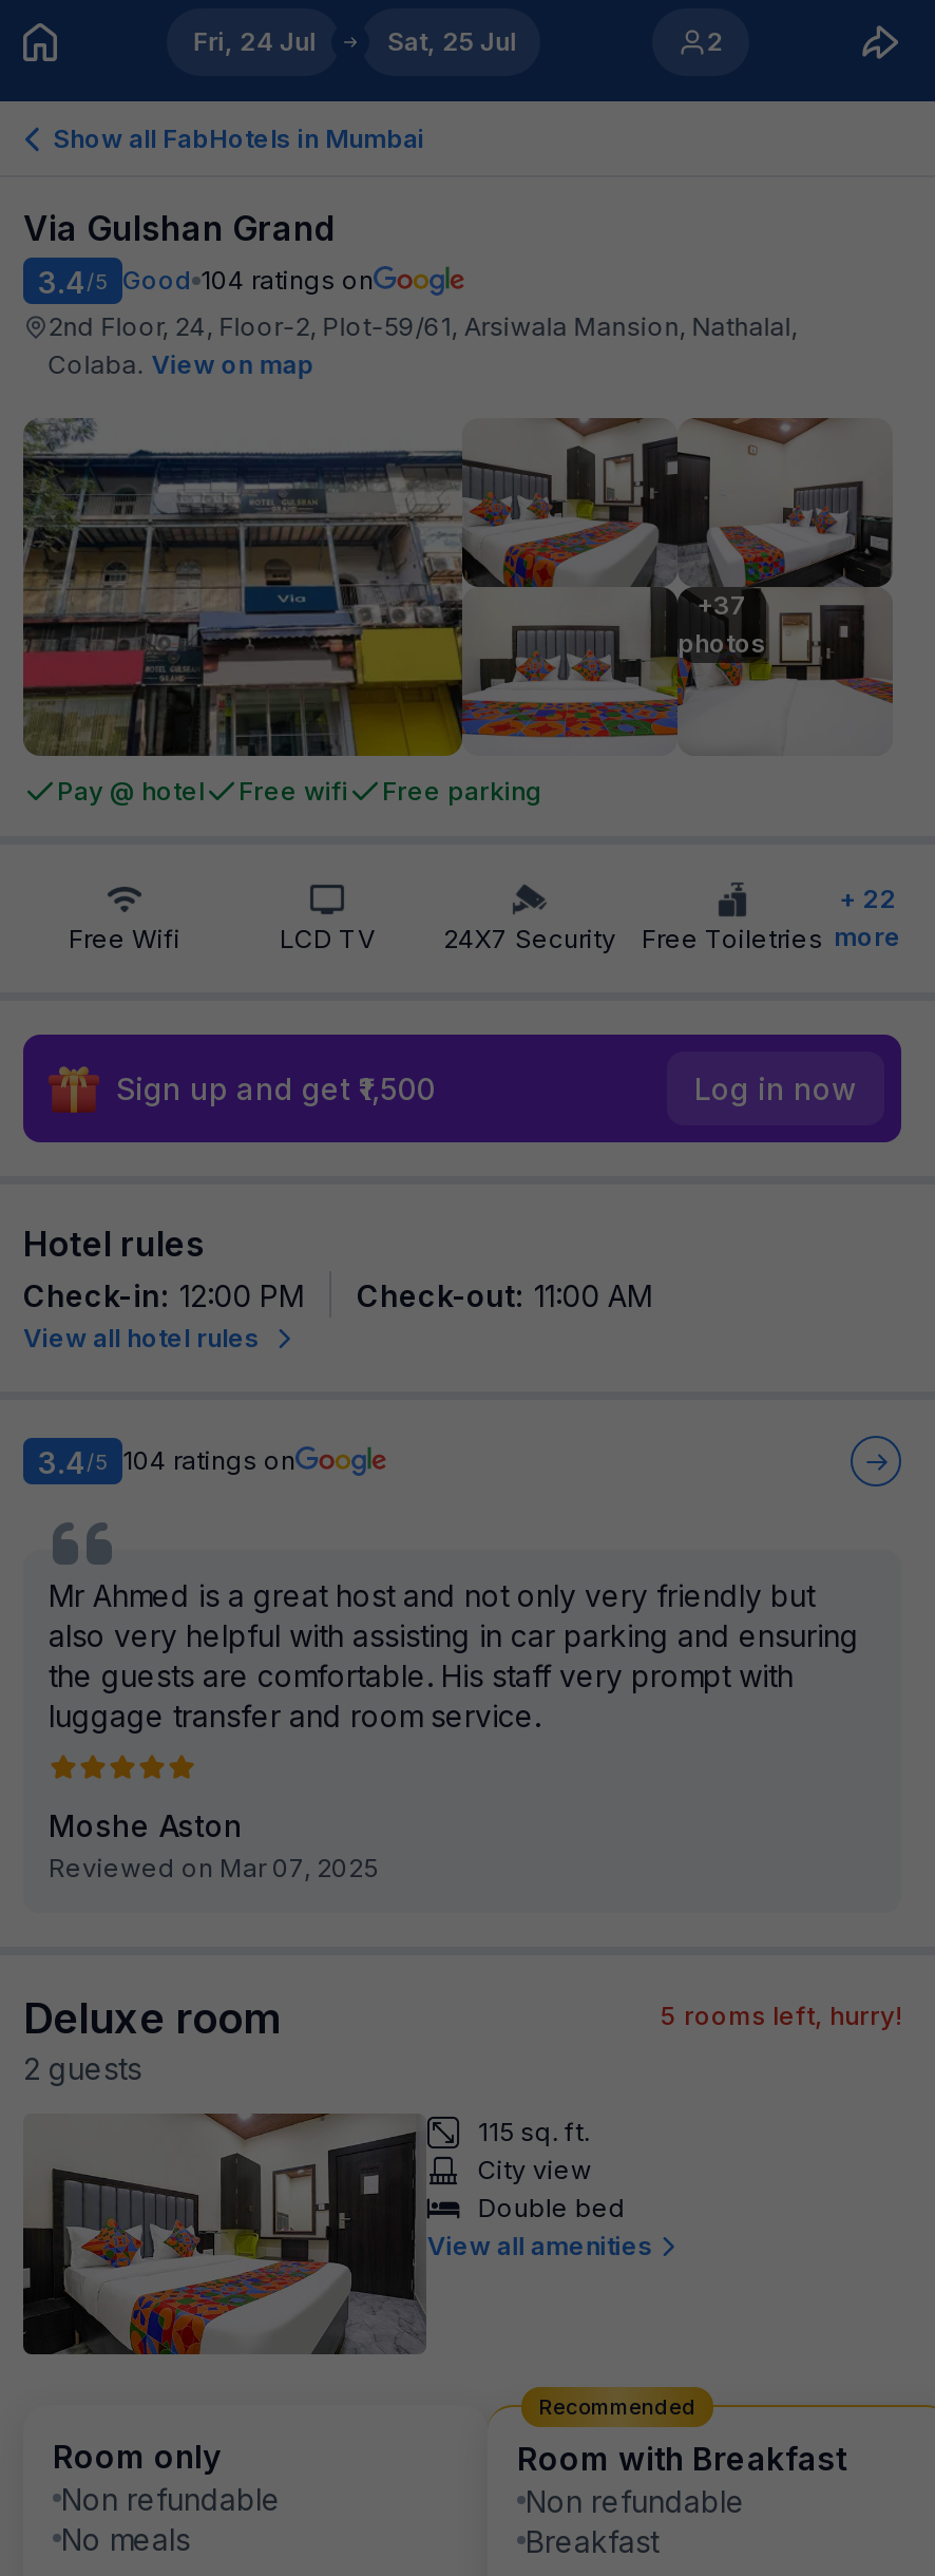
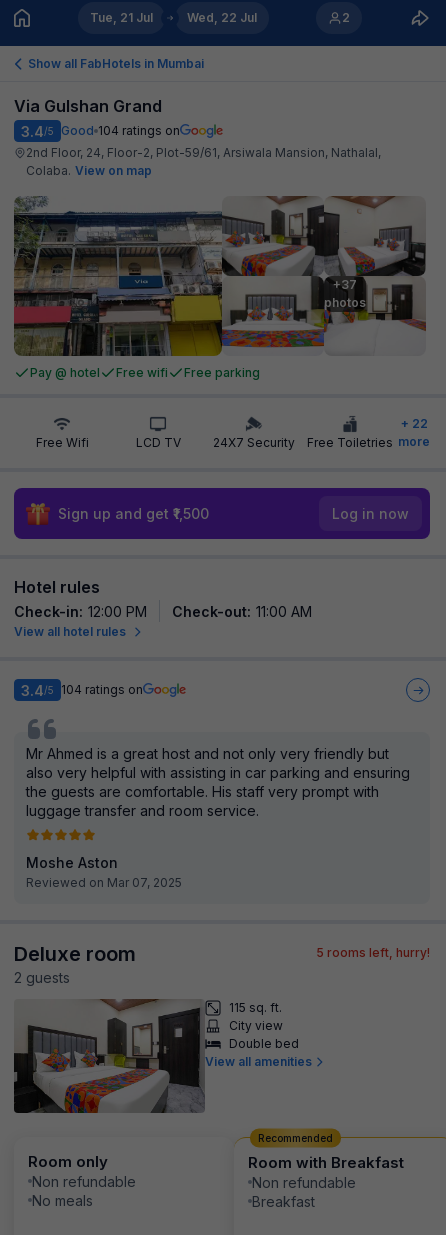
- Fri, 24 Jul
+ Tue, 21 Jul

- Sat, 25 Jul
+ Wed, 22 Jul
